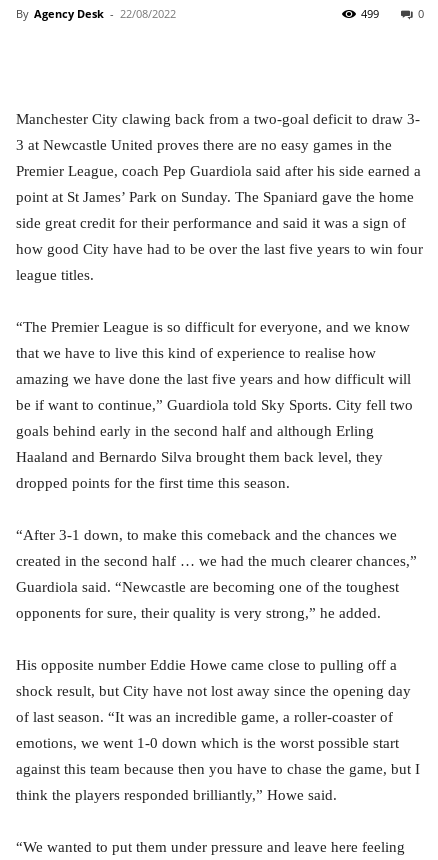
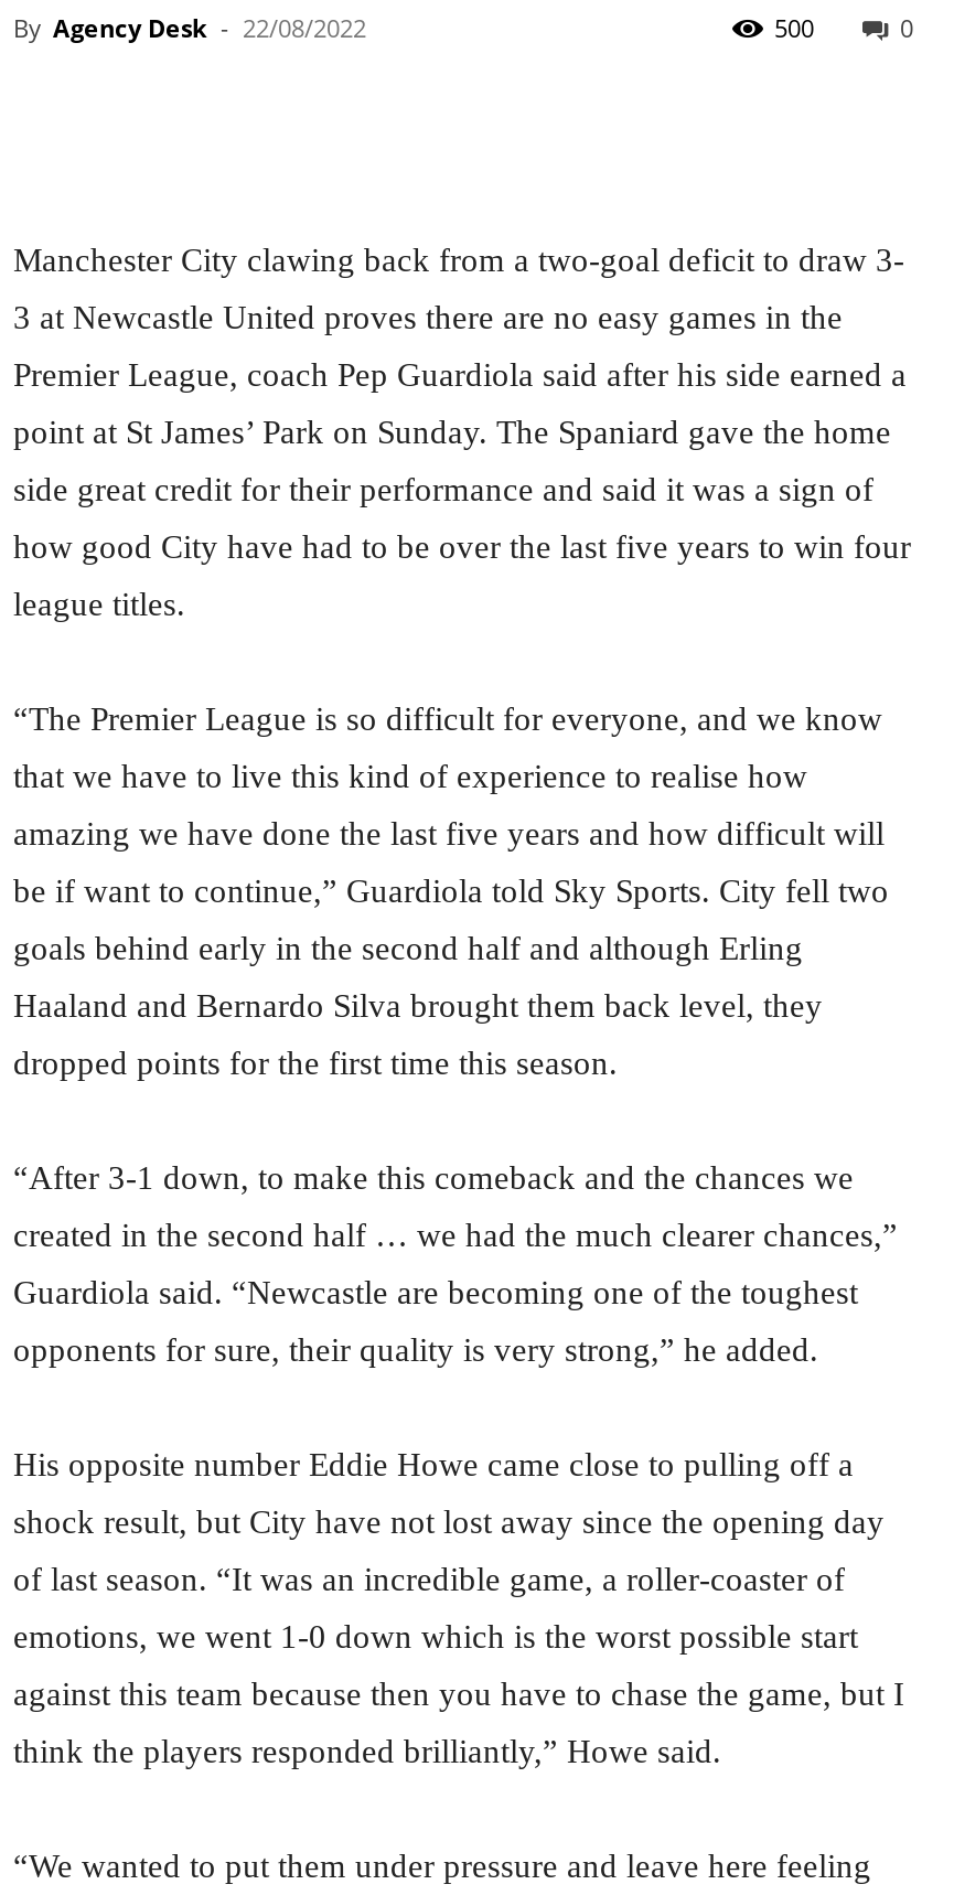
- 499
+ 500
